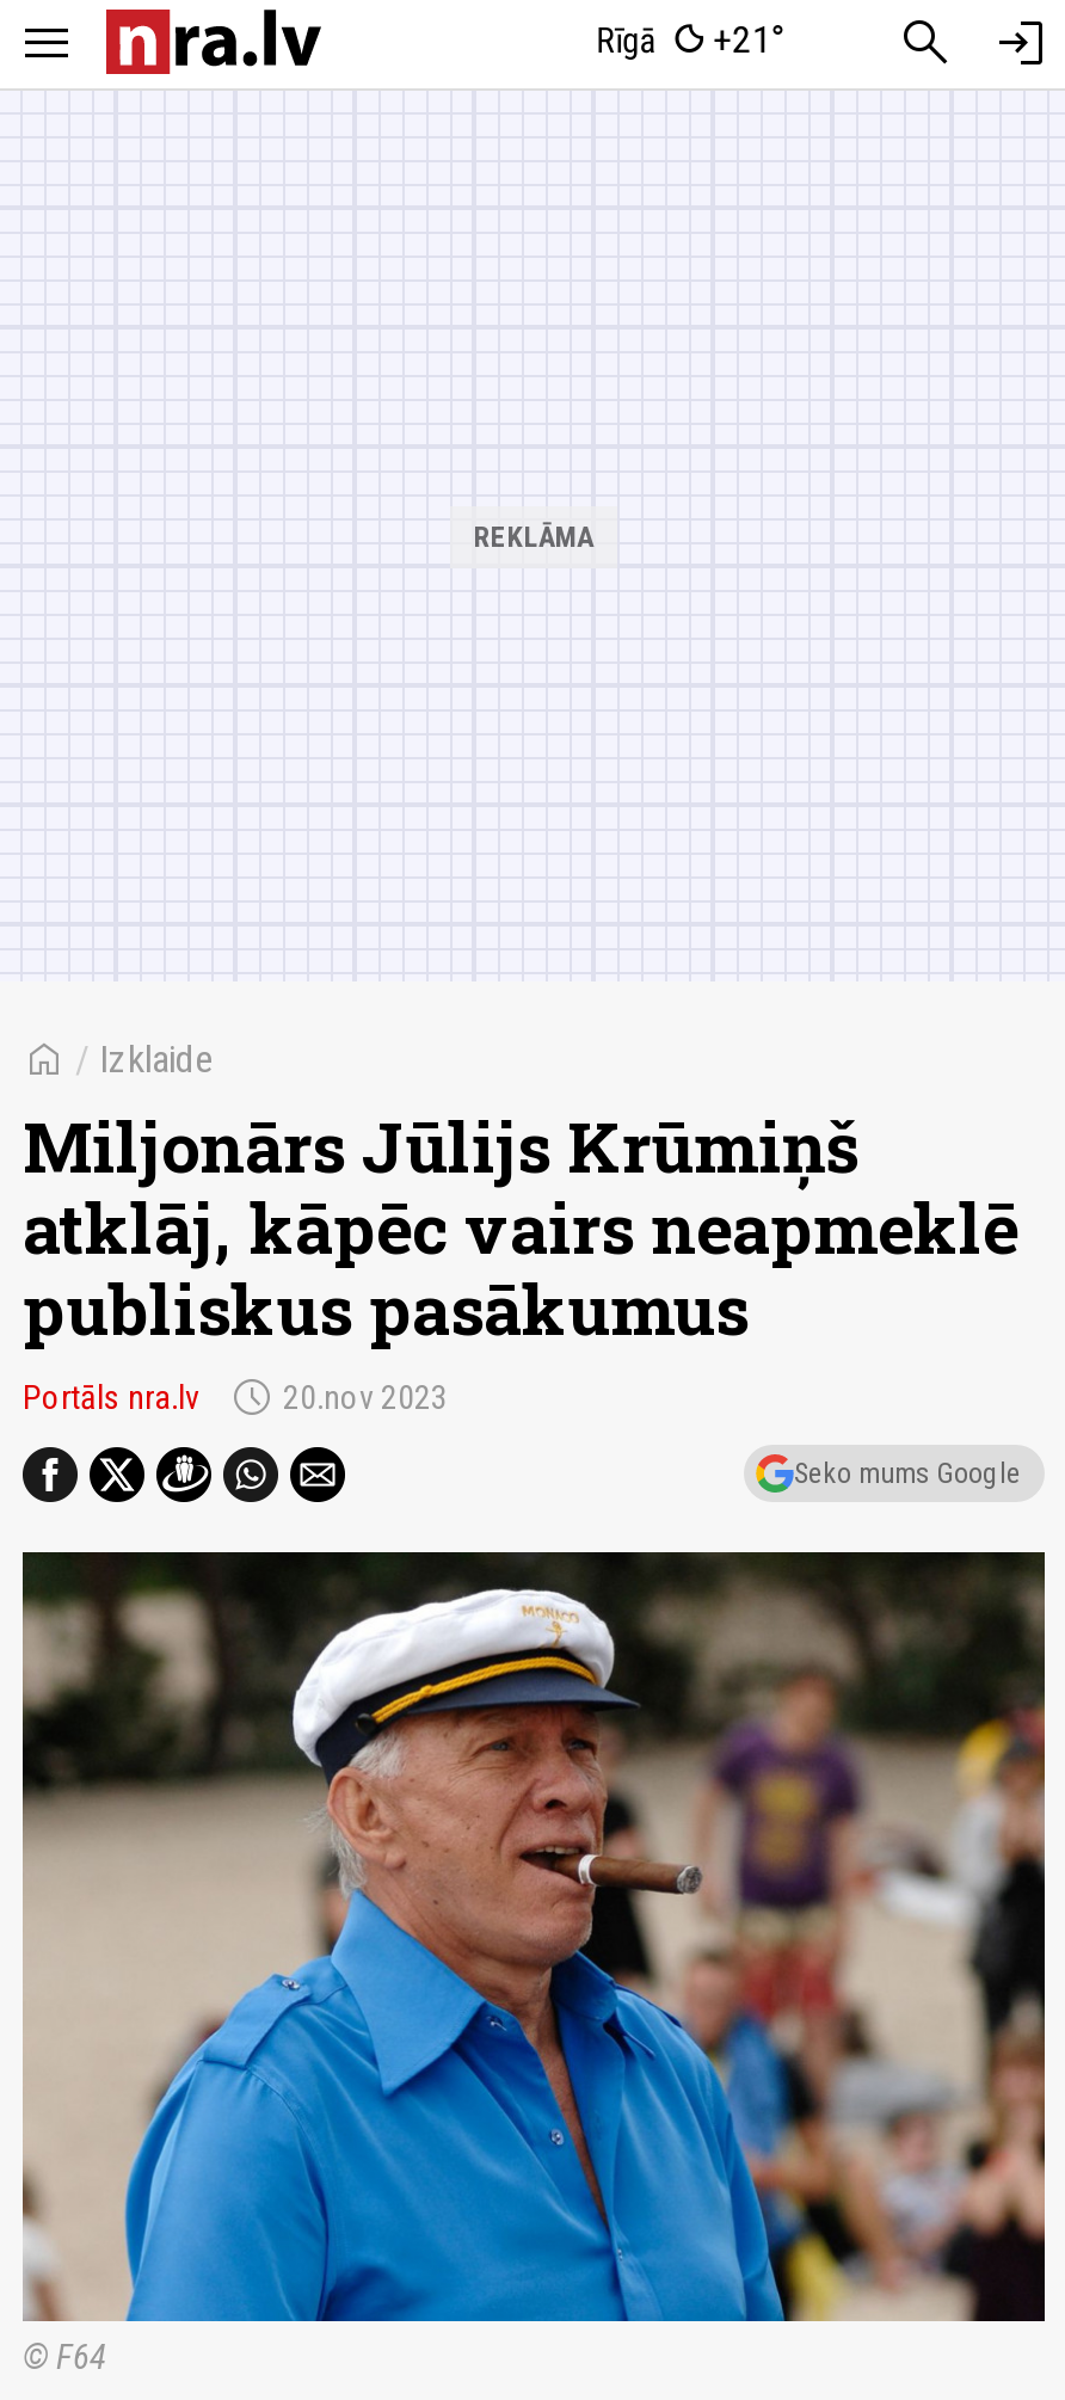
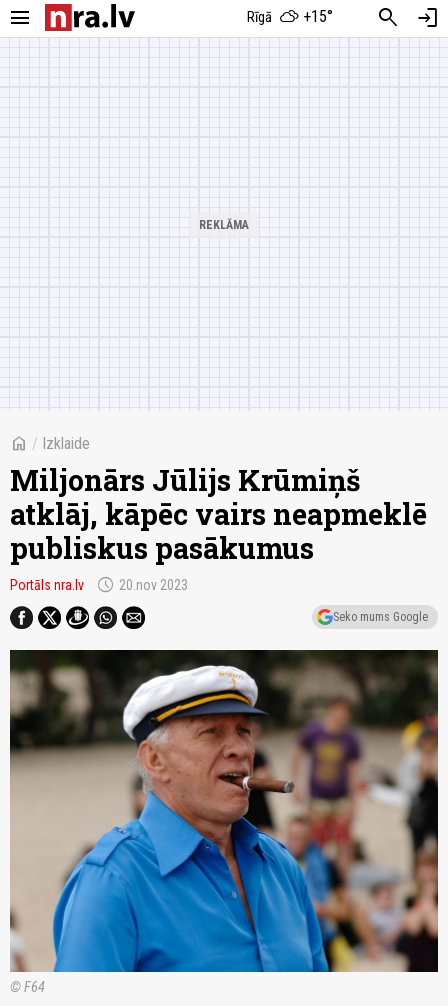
- Rīgā +21°
+ Rīgā +15°
